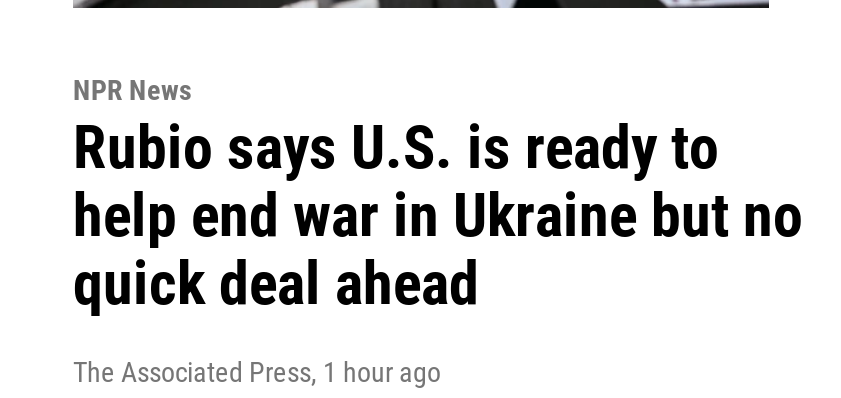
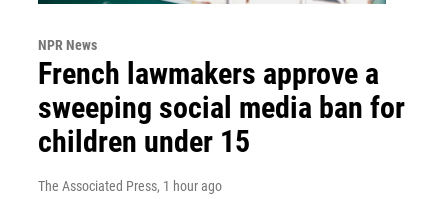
- Rubio says U.S. is ready to
- help end war in Ukraine but no
- quick deal ahead
+ French lawmakers approve a
+ sweeping social media ban for
+ children under 15
